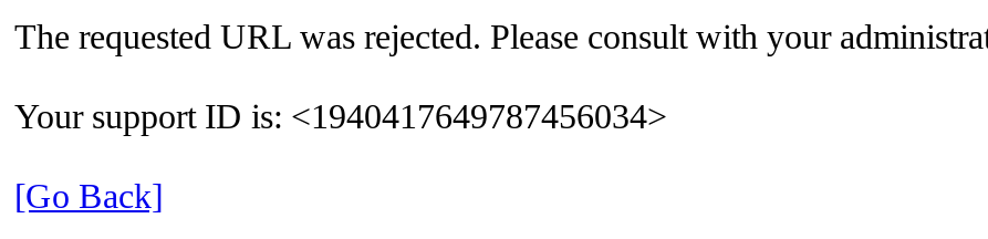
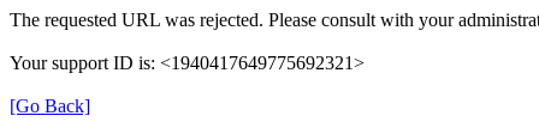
- Your support ID is: <1940417649787456034>
+ Your support ID is: <1940417649775692321>
